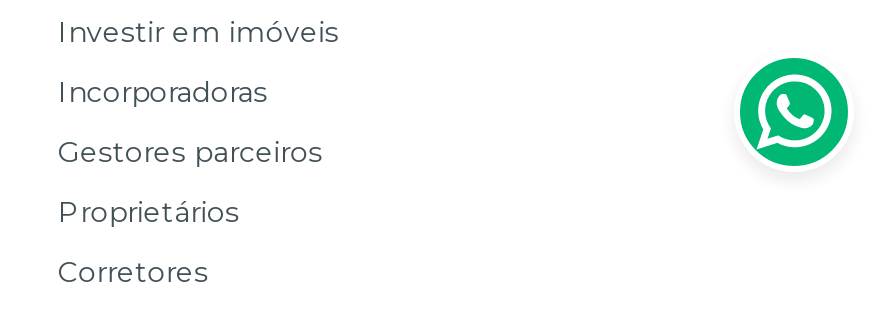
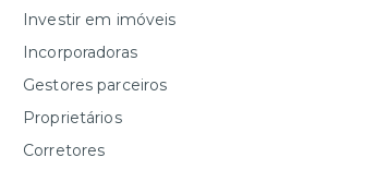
- [image]
